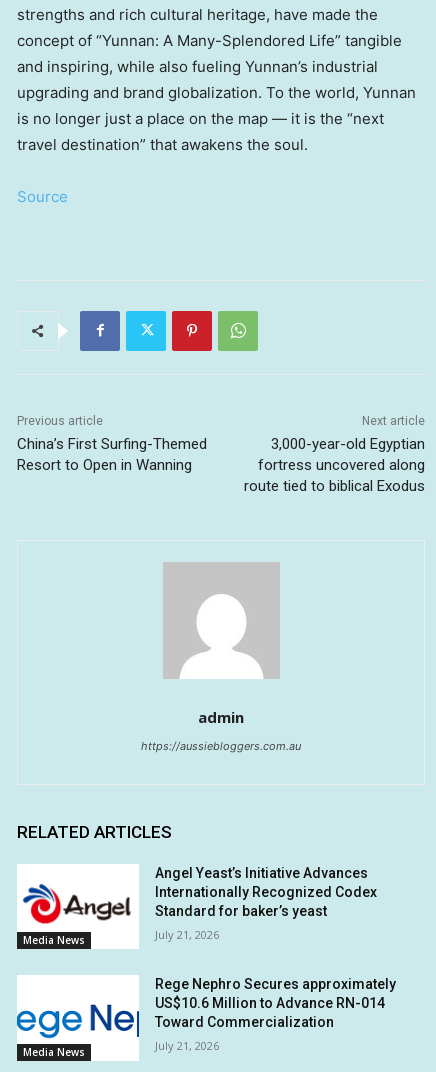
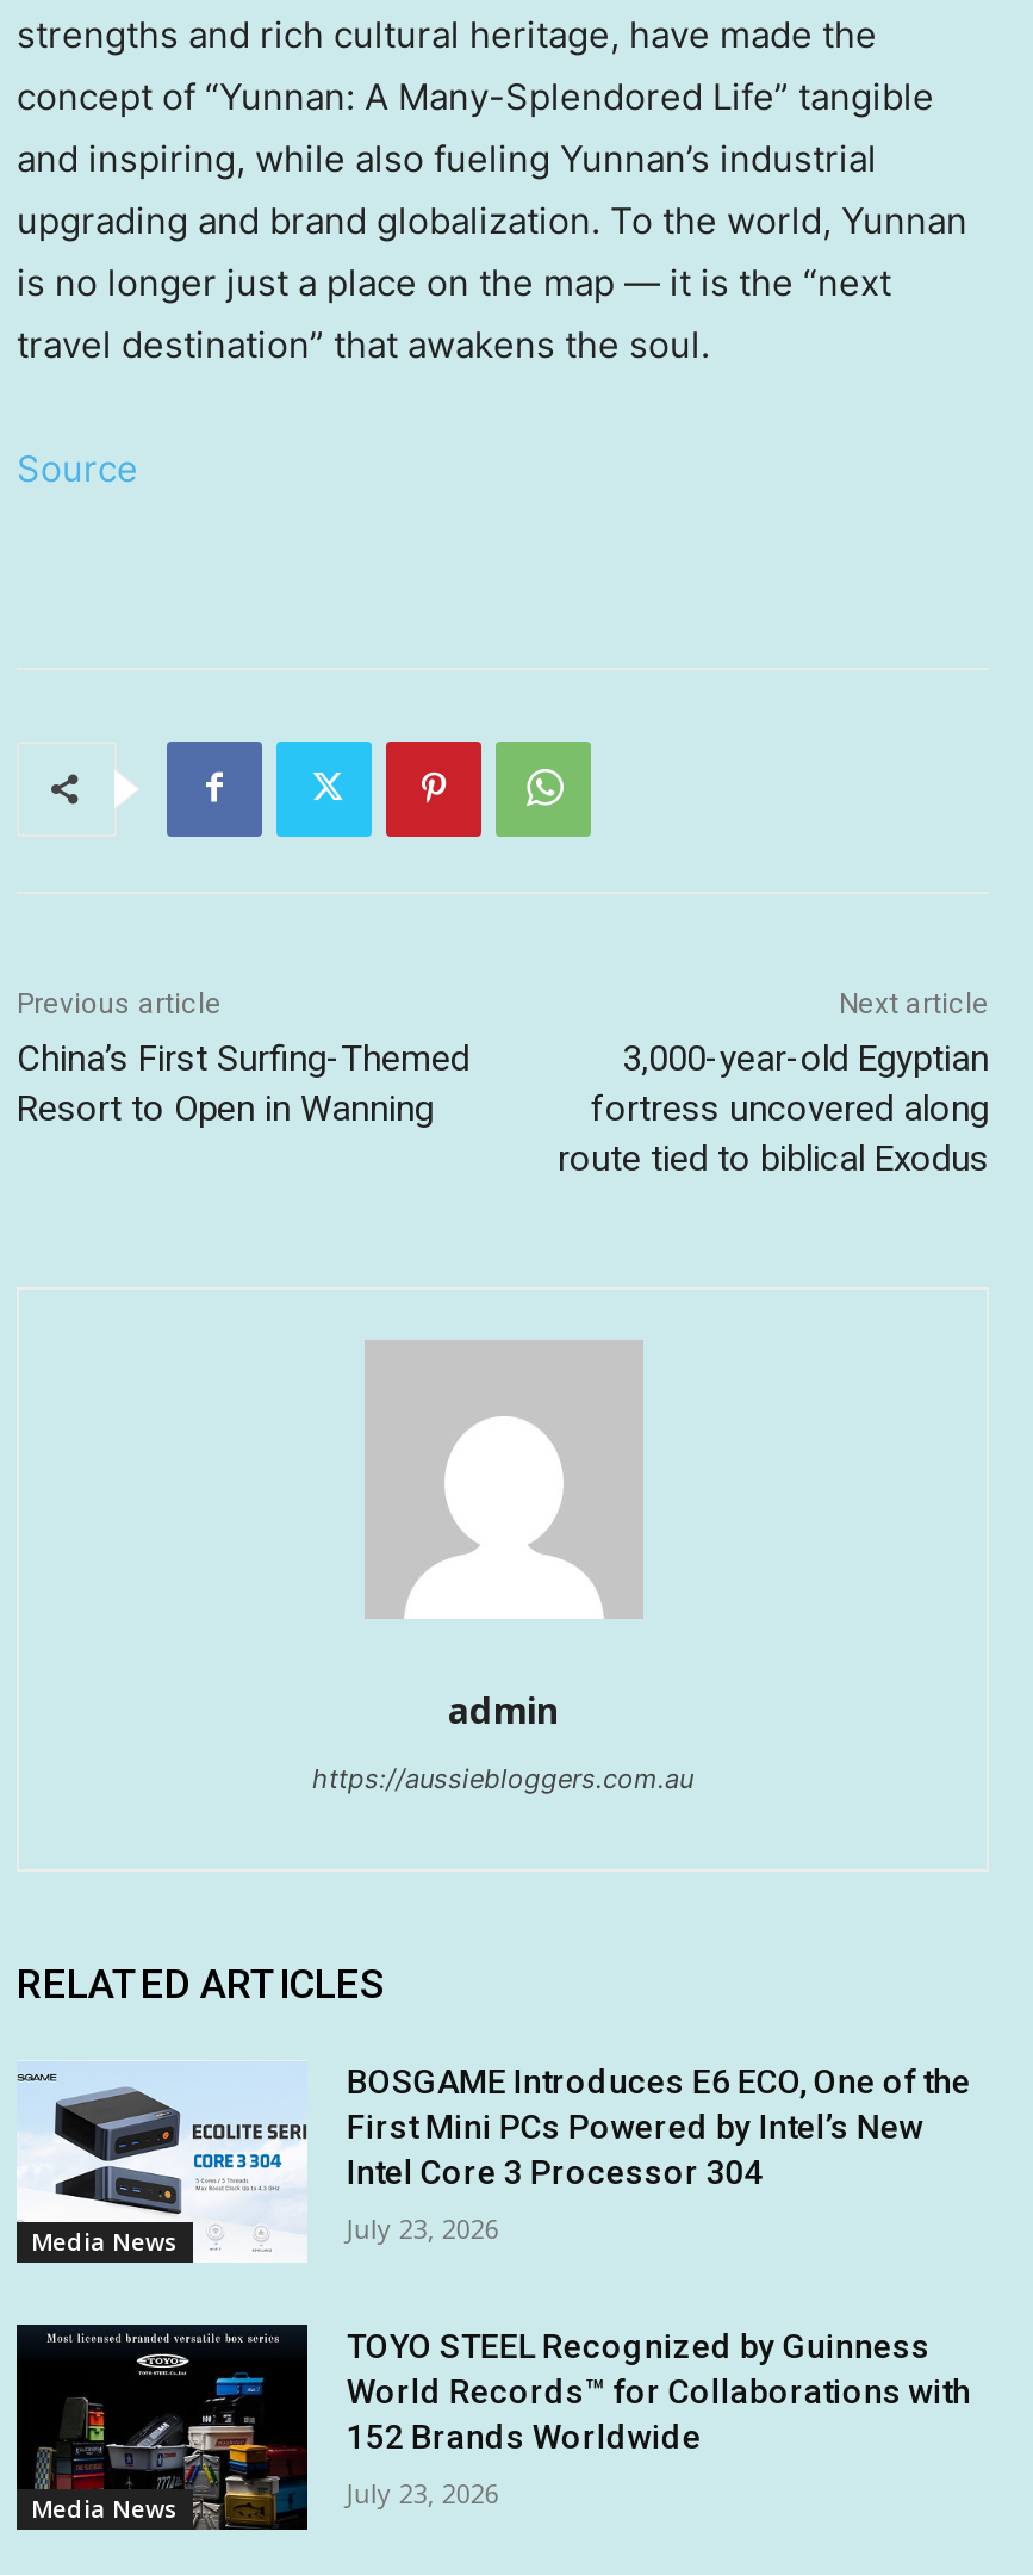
- [image]
- Angel Yeast’s Initiative Advances
- Internationally Recognized Codex
- Standard for baker’s yeast
+ [image]
+ BOSGAME Introduces E6 ECO, One of the
+ First Mini PCs Powered by Intel’s New
+ Intel Core 3 Processor 304

- July 21, 2026
+ July 23, 2026

- [image]
- Rege Nephro Secures approximately
- US$10.6 Million to Advance RN-014
- Toward Commercialization
+ [image]
+ TOYO STEEL Recognized by Guinness
+ World Records™ for Collaborations with
+ 152 Brands Worldwide

- July 21, 2026
+ July 23, 2026
